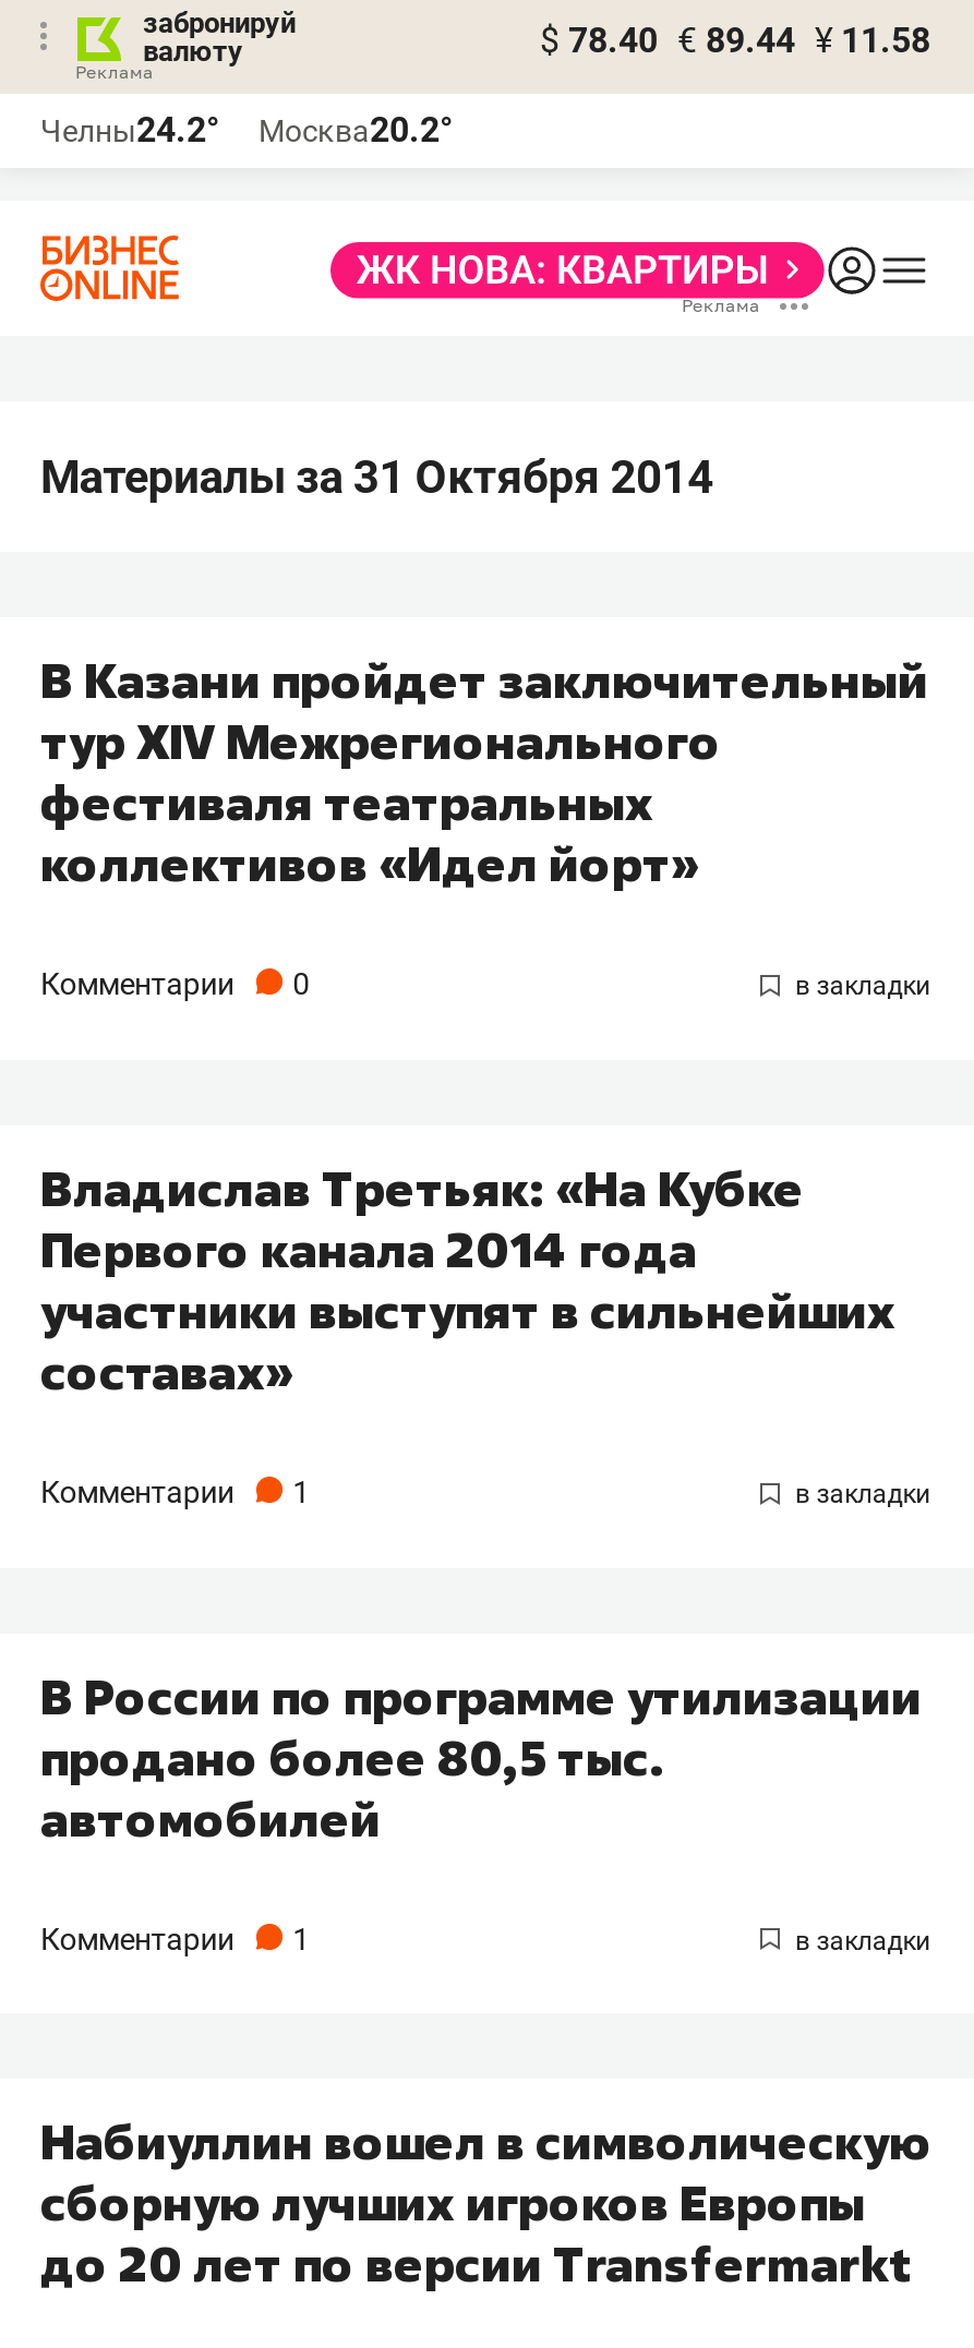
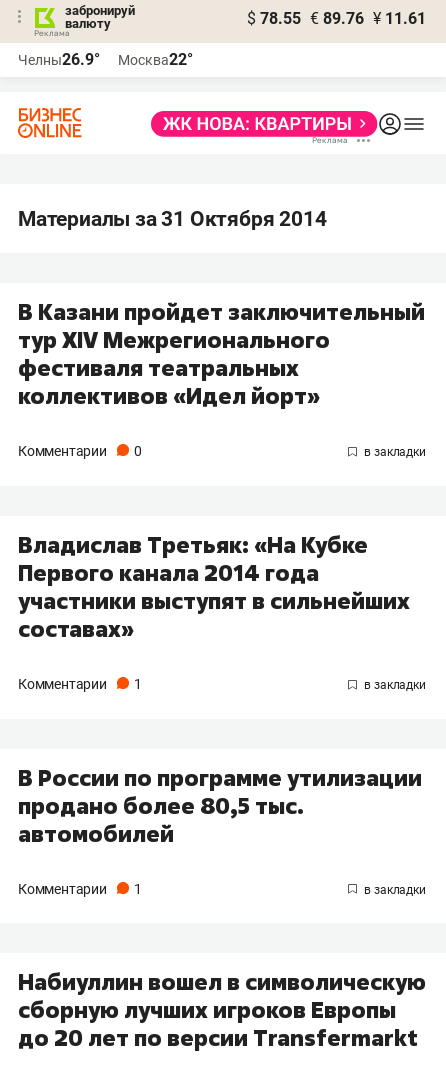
- $ 78.40 € 89.44 ¥ 11.58
+ $ 78.55 € 89.76 ¥ 11.61

- Челны24.2°
+ Челны26.9°

- Москва20.2°
+ Москва22°
